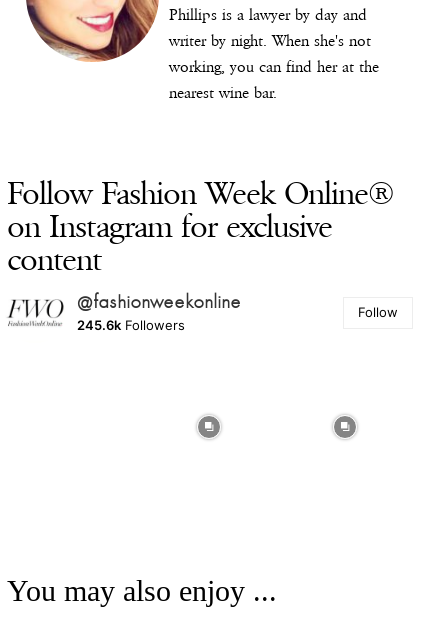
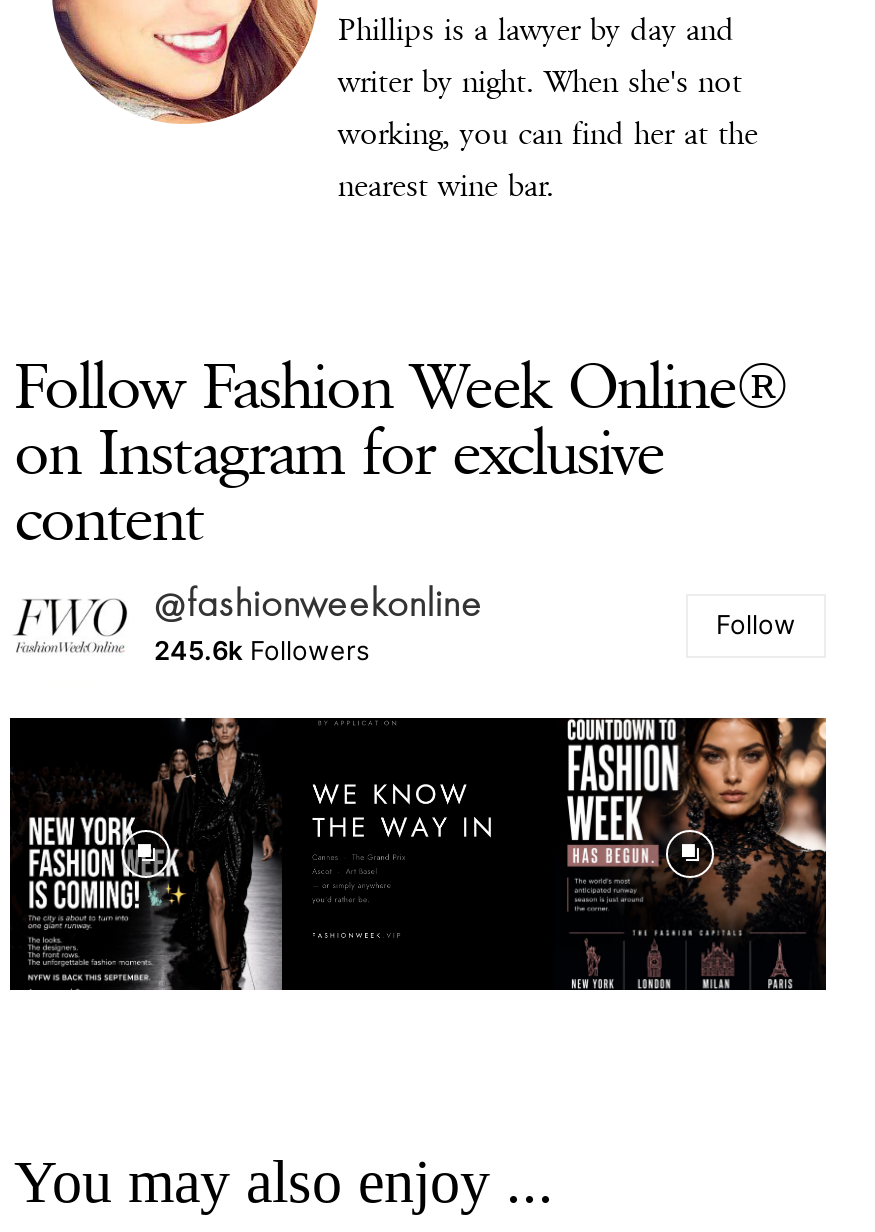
+ [image]
